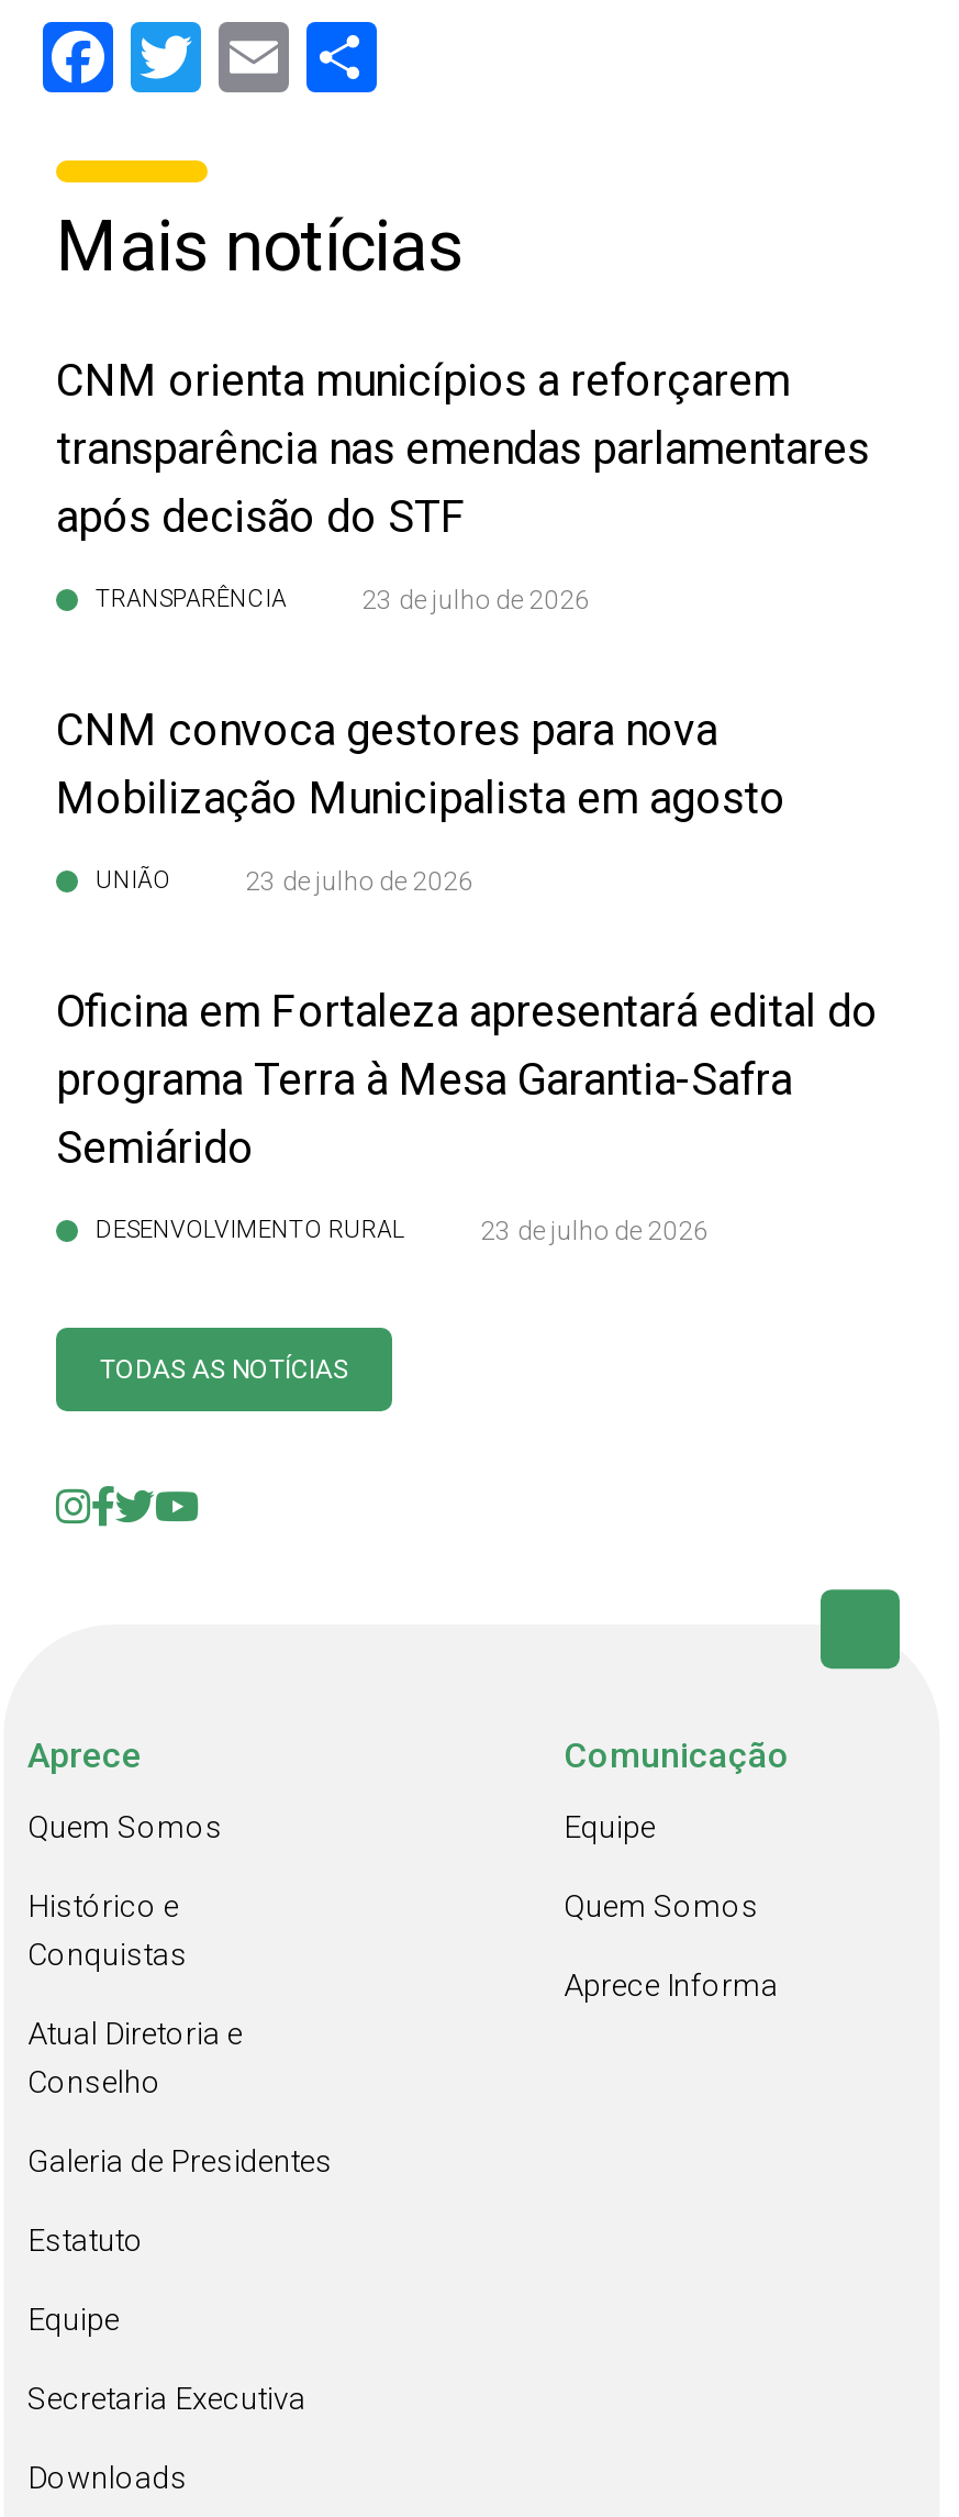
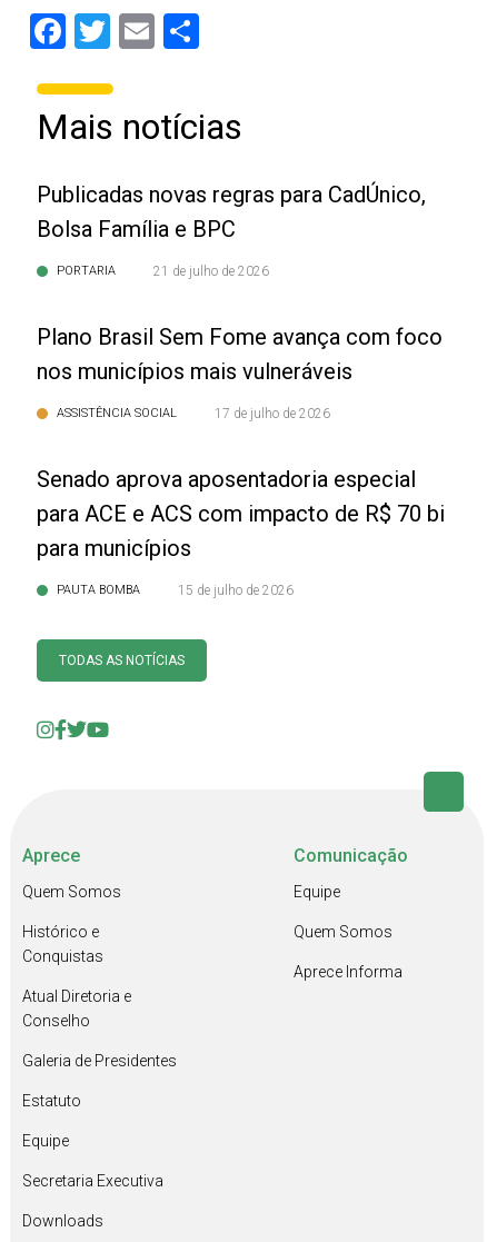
- CNM orienta municípios a reforçarem
- transparência nas emendas parlamentares
- após decisão do STF
+ Publicadas novas regras para CadÚnico,
+ Bolsa Família e BPC

- TRANSPARÊNCIA
- 23 de julho de 2026
+ PORTARIA
+ 21 de julho de 2026

- CNM convoca gestores para nova
- Mobilização Municipalista em agosto
+ Plano Brasil Sem Fome avança com foco
+ nos municípios mais vulneráveis

- UNIÃO
- 23 de julho de 2026
+ ASSISTÊNCIA SOCIAL
+ 17 de julho de 2026

- Oficina em Fortaleza apresentará edital do
- programa Terra à Mesa Garantia-Safra
- Semiárido
+ Senado aprova aposentadoria especial
+ para ACE e ACS com impacto de R$ 70 bi
+ para municípios

- DESENVOLVIMENTO RURAL
- 23 de julho de 2026
+ PAUTA BOMBA
+ 15 de julho de 2026
